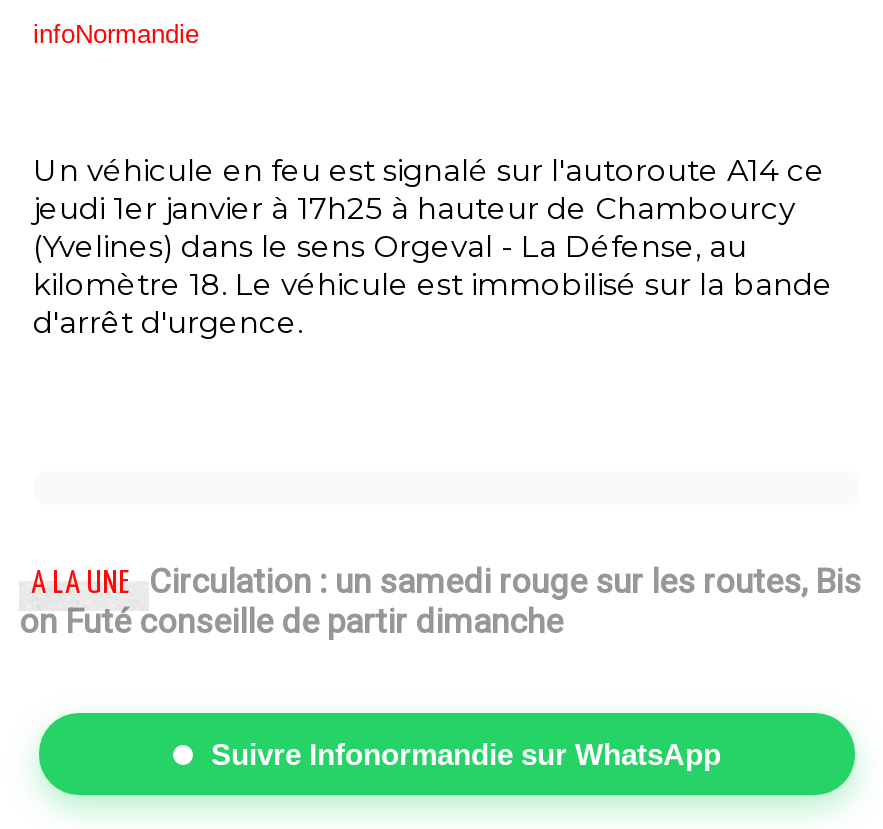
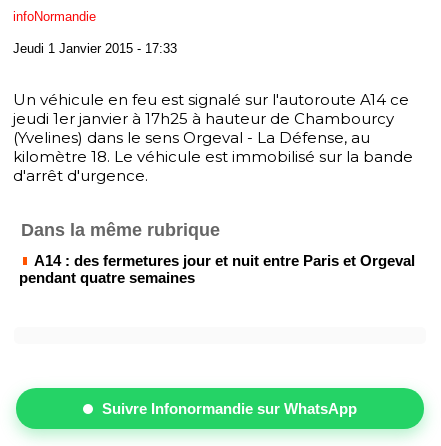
+ Jeudi 1 Janvier 2015 - 17:33

- A LA UNE Circulation : un samedi rouge sur les routes, Bis
- on Futé conseille de partir dimanche
+ Dans la même rubrique
+ A14 : des fermetures jour et nuit entre Paris et Orgeval
+ pendant quatre semaines
